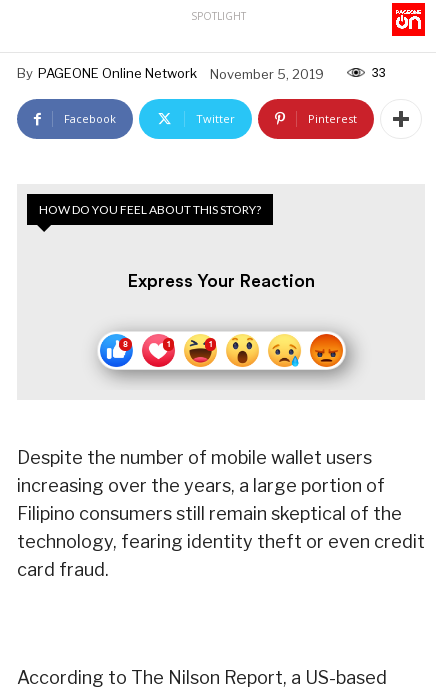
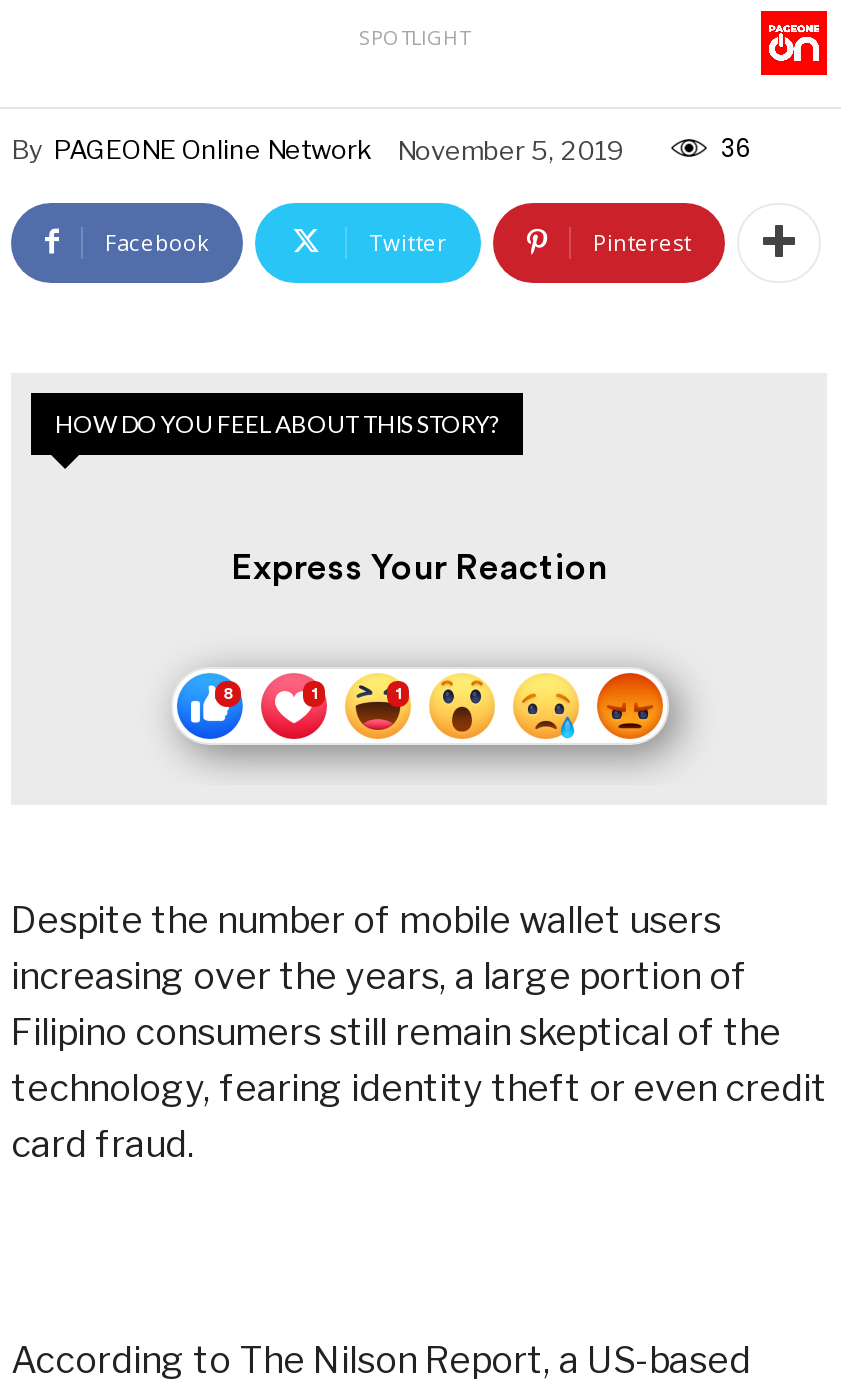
- 33
+ 36
